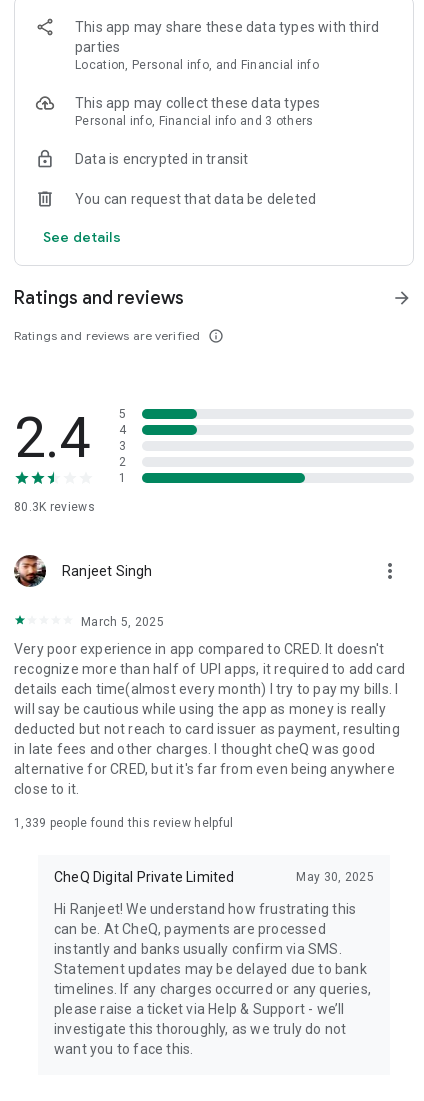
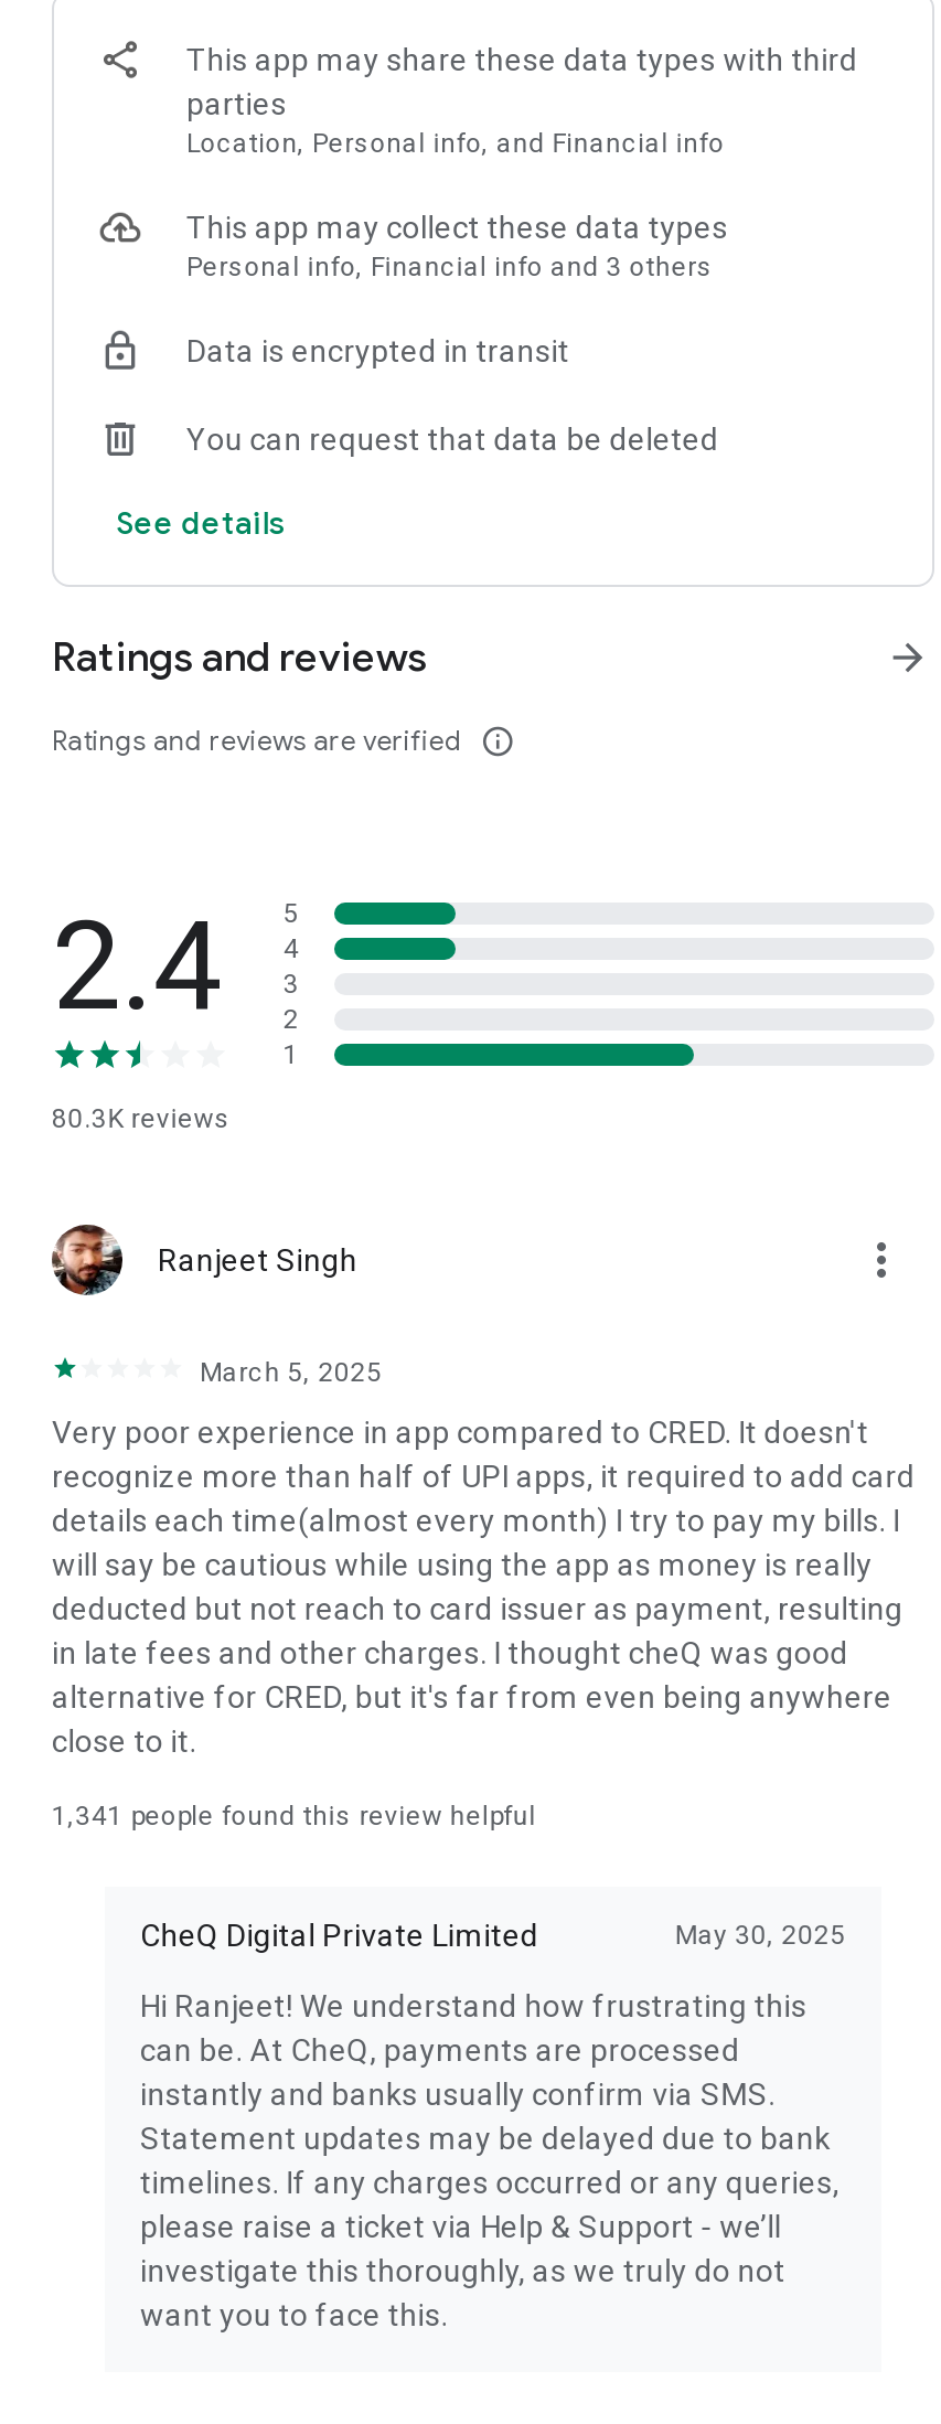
- 1,339 people found this review helpful
+ 1,341 people found this review helpful
